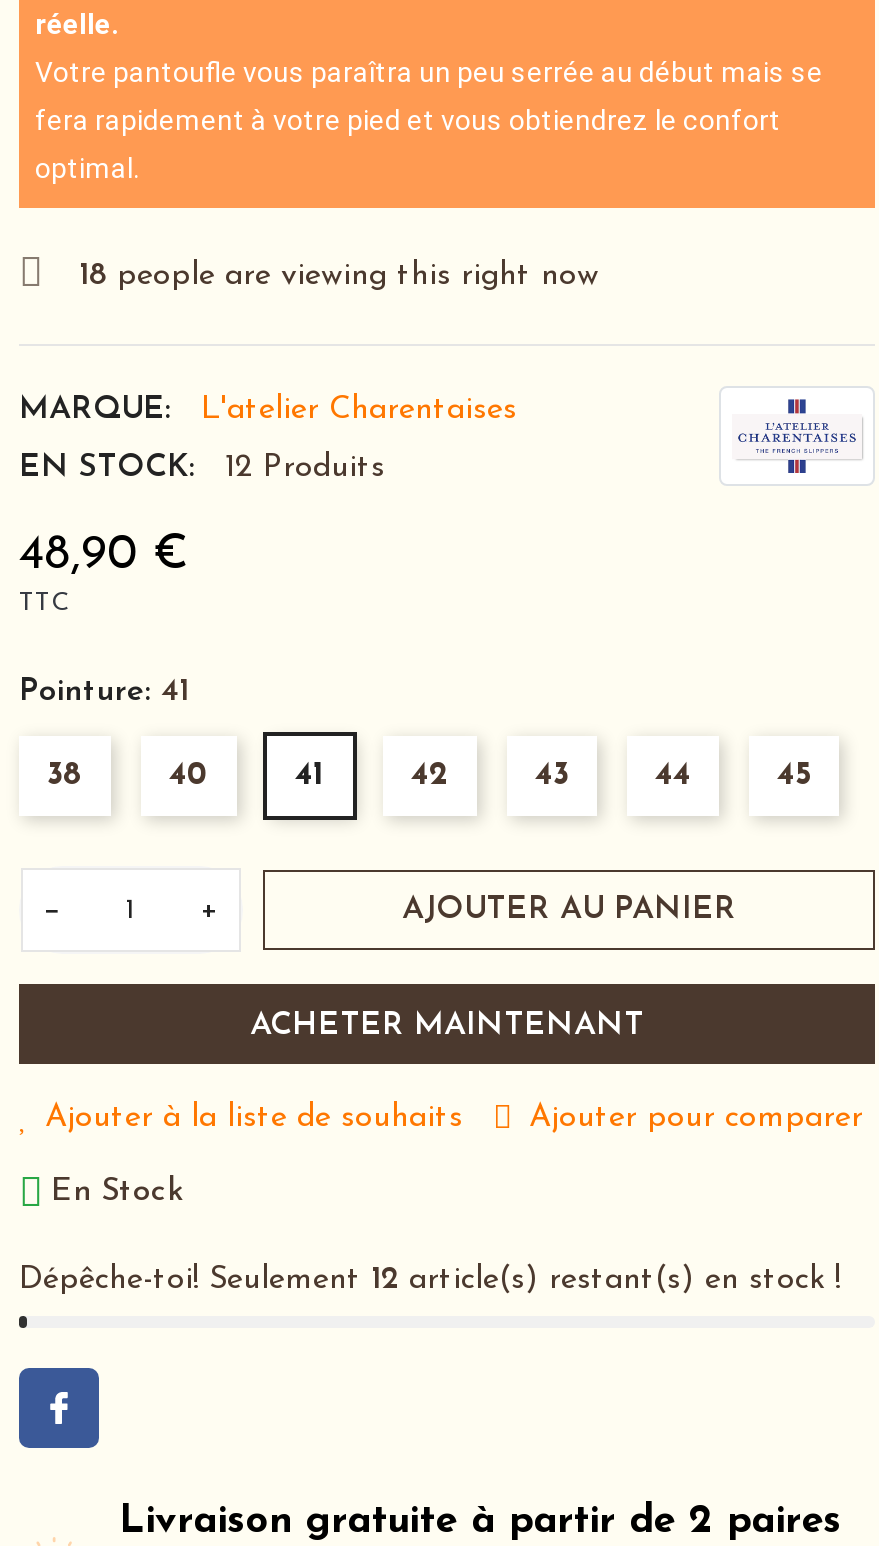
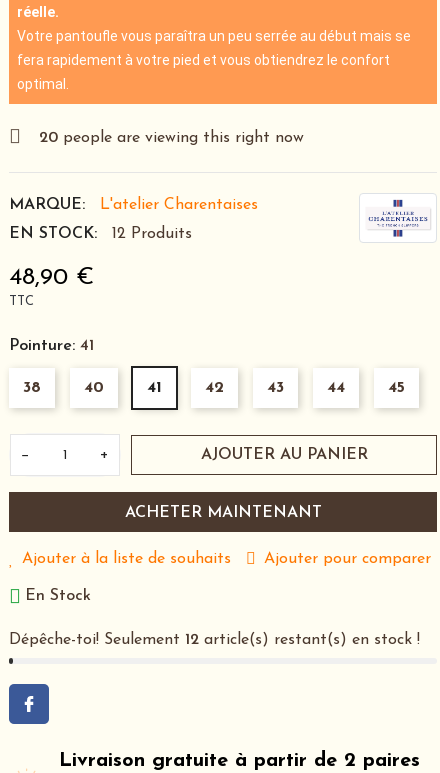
- 18 people are viewing this right now
+ 20 people are viewing this right now
